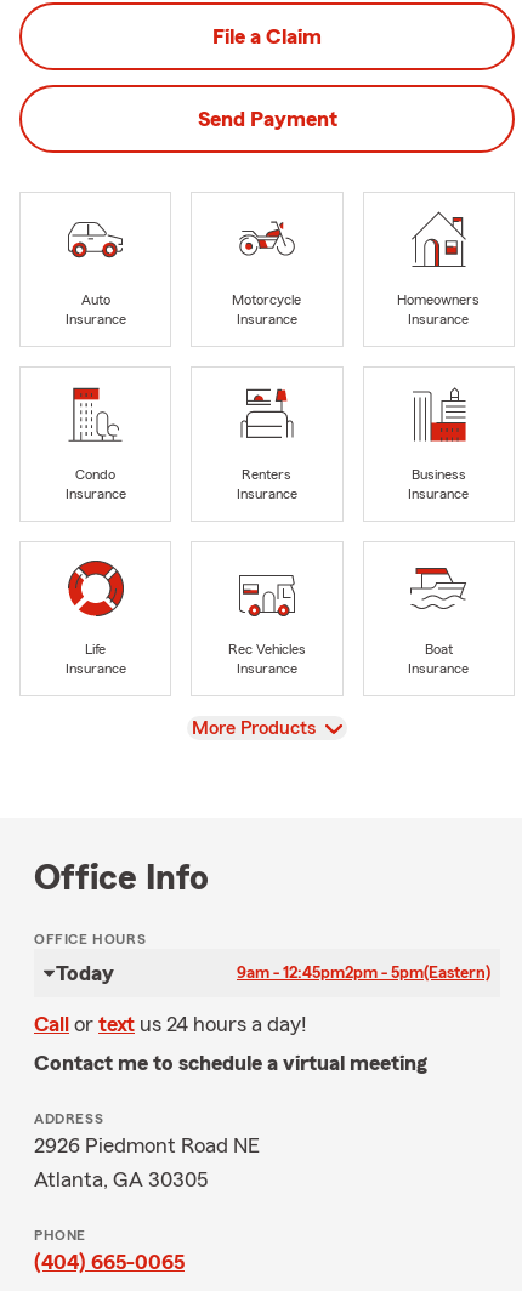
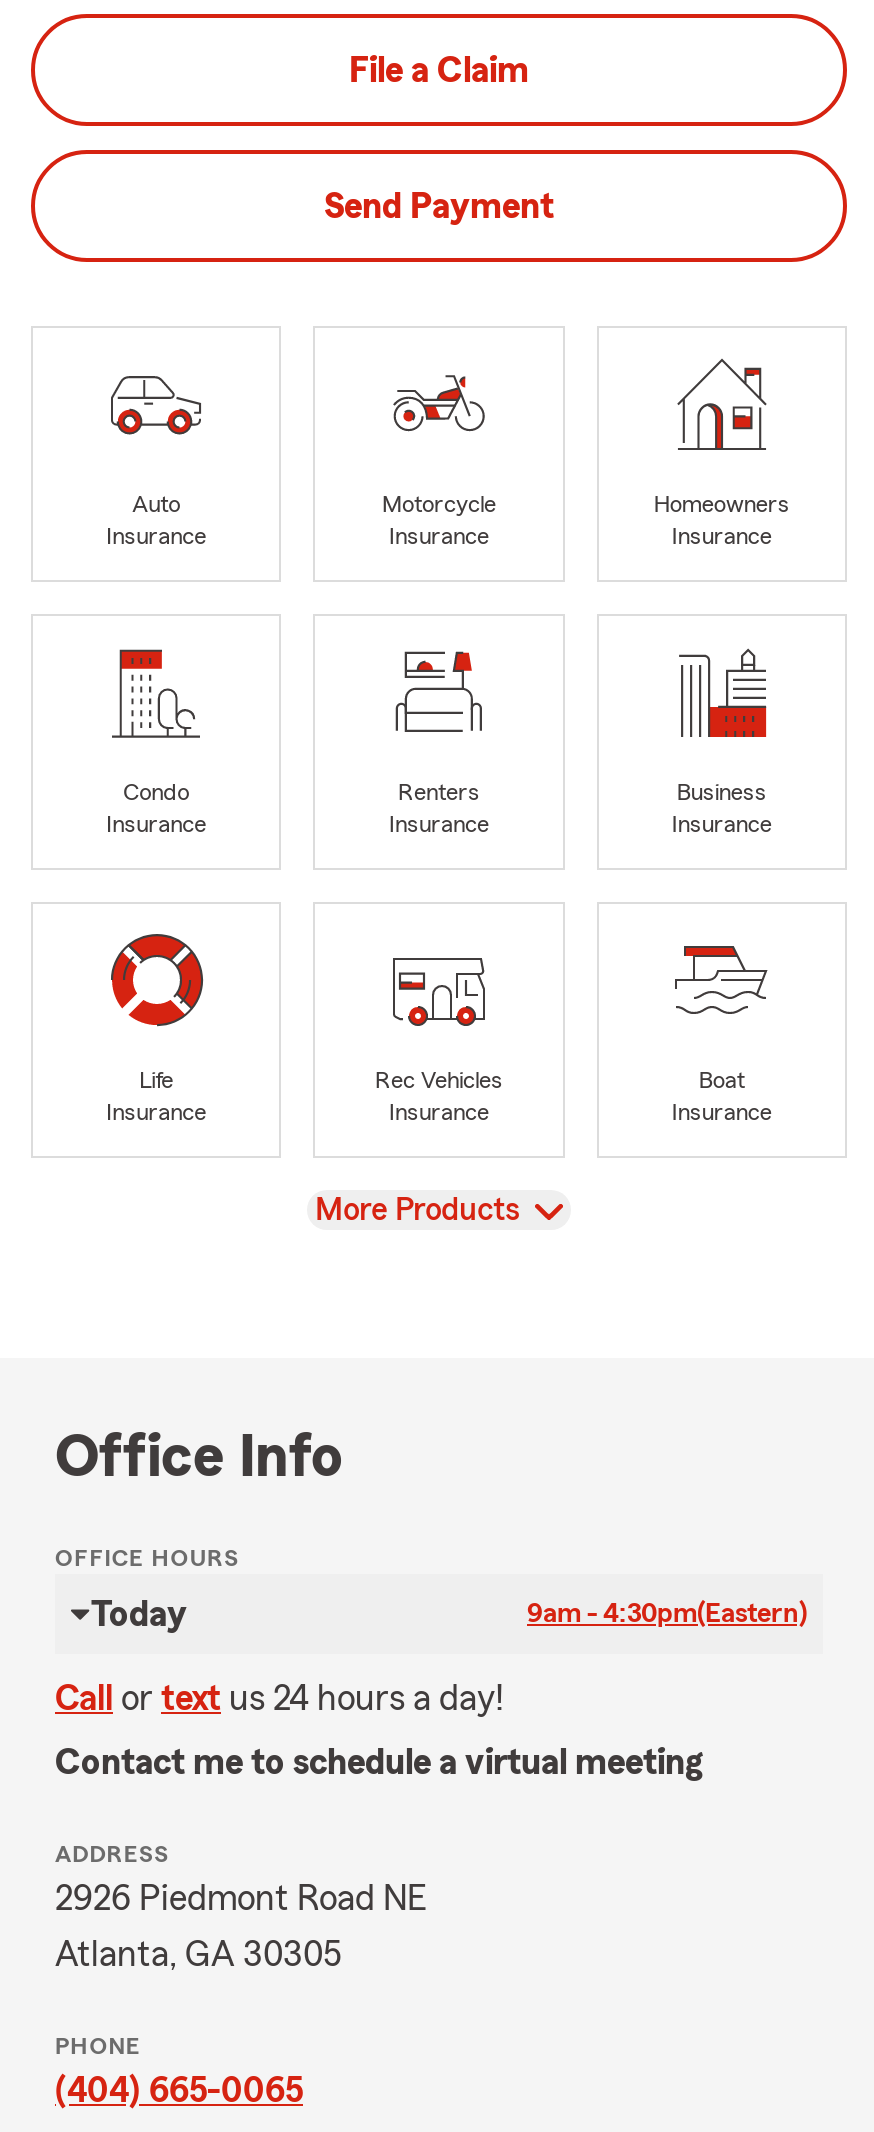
- 9am - 12:45pm2pm - 5pm(Eastern)
+ 9am - 4:30pm(Eastern)
